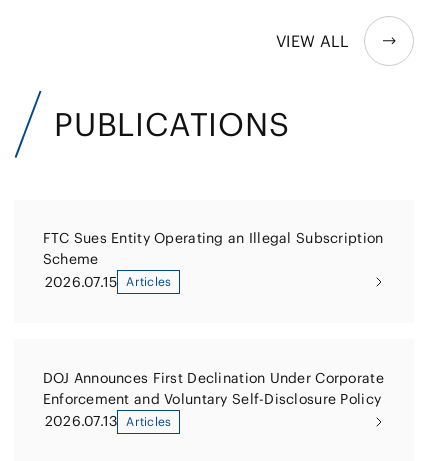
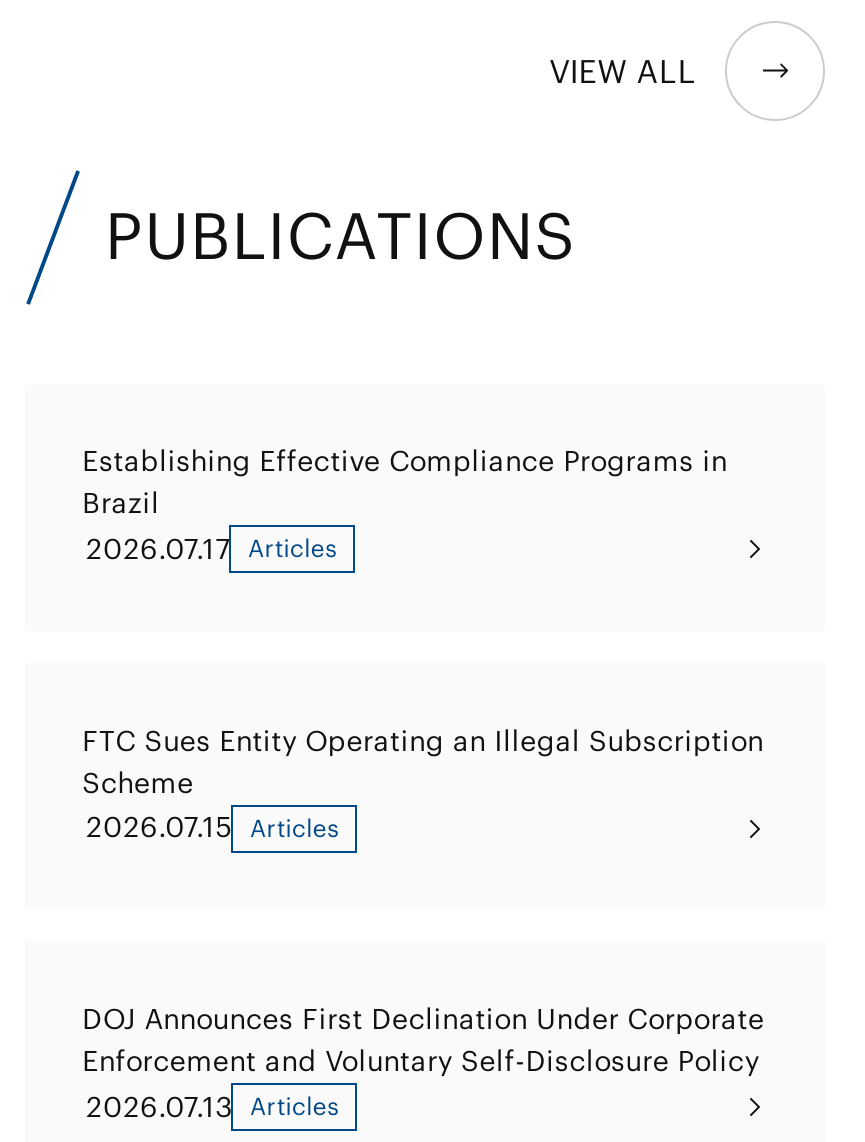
+ Establishing Effective Compliance Programs in
+ Brazil
+ 2026.07.17 Articles
